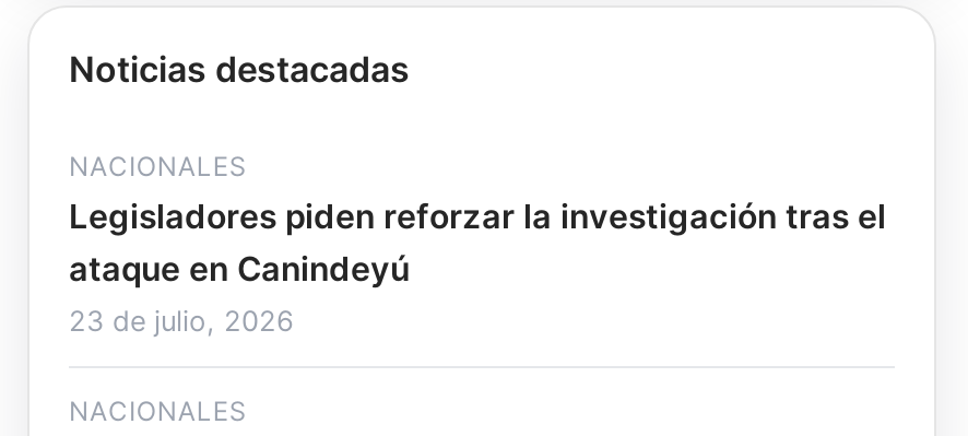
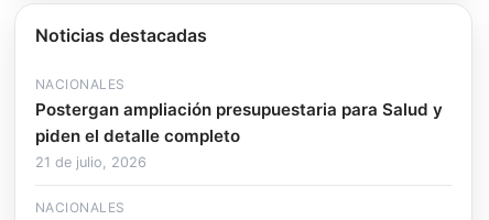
- Legisladores piden reforzar la investigación tras el
- ataque en Canindeyú
- 23 de julio, 2026
+ Postergan ampliación presupuestaria para Salud y
+ piden el detalle completo
+ 21 de julio, 2026
